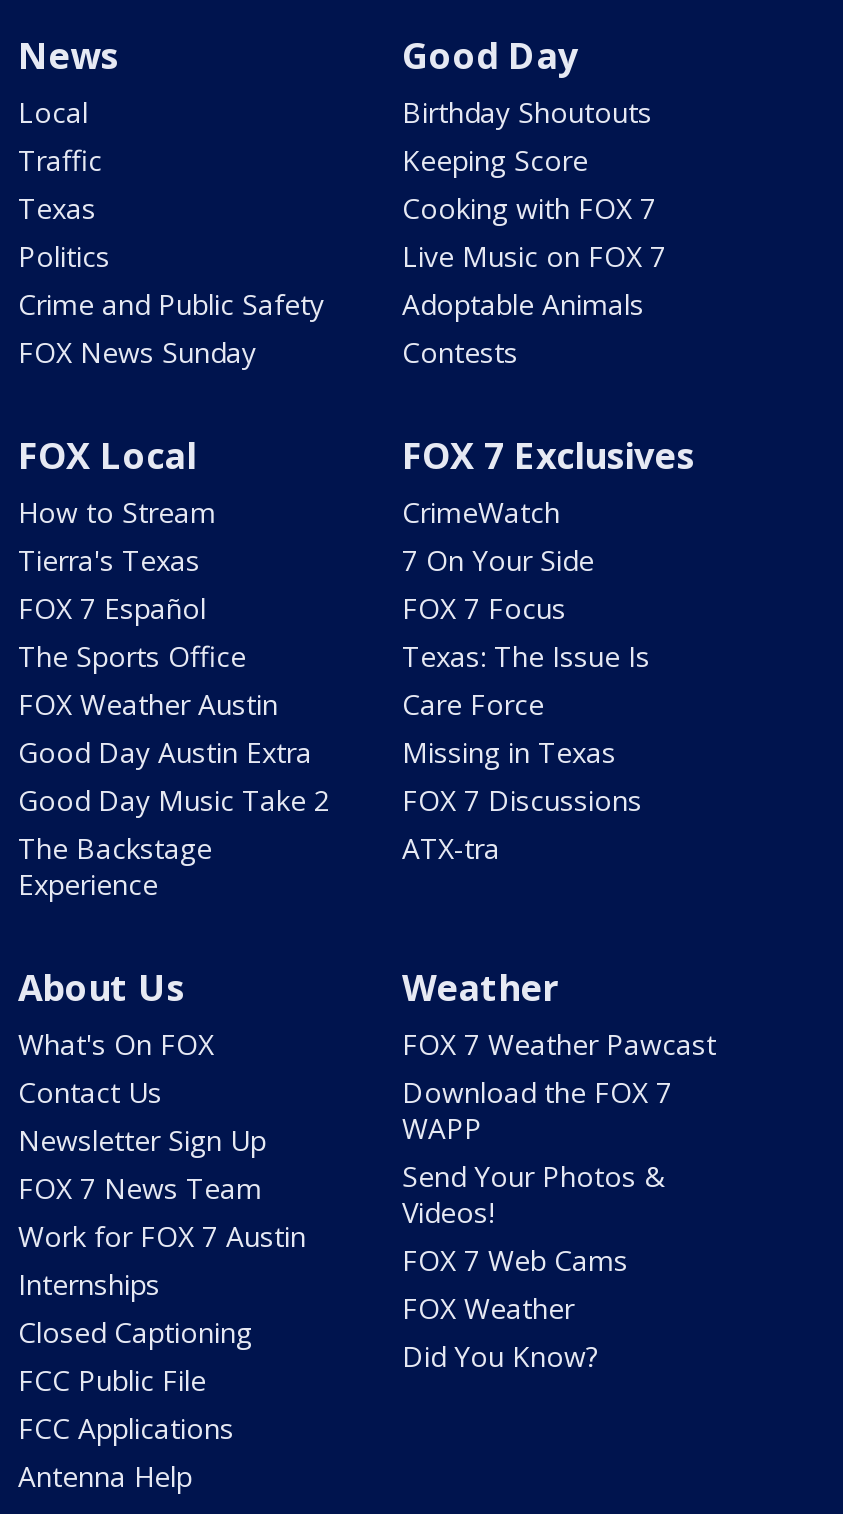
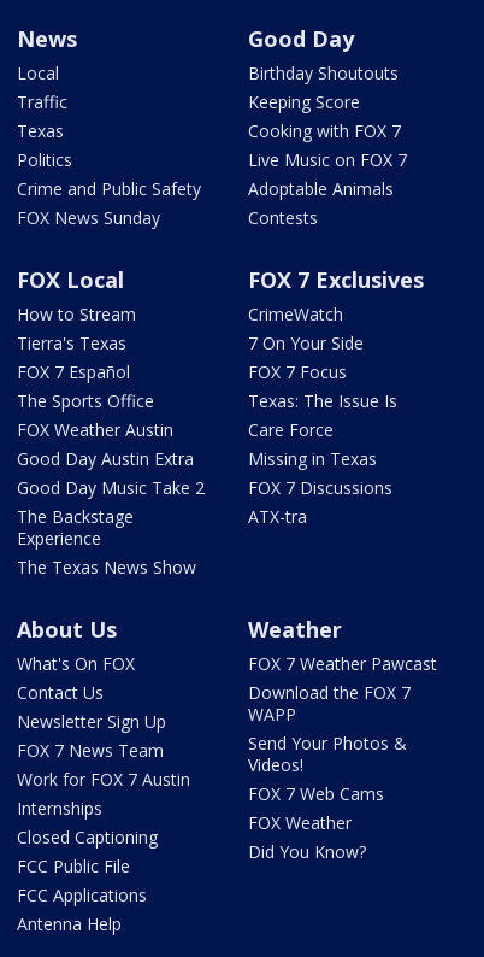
+ The Texas News Show
